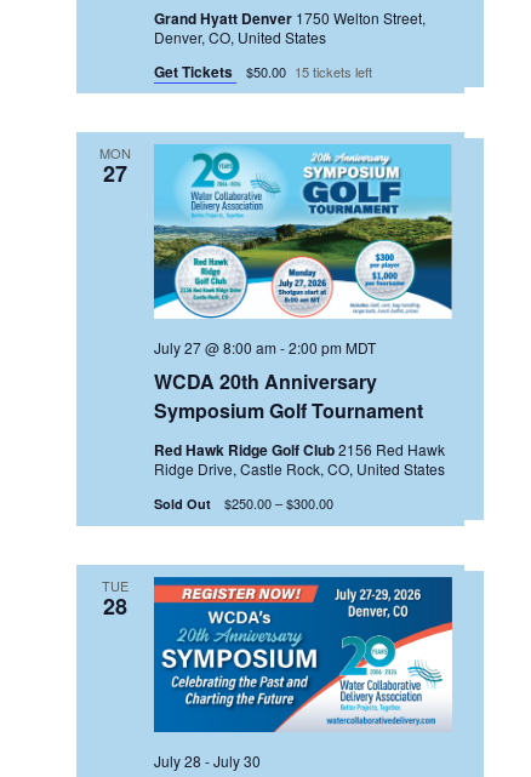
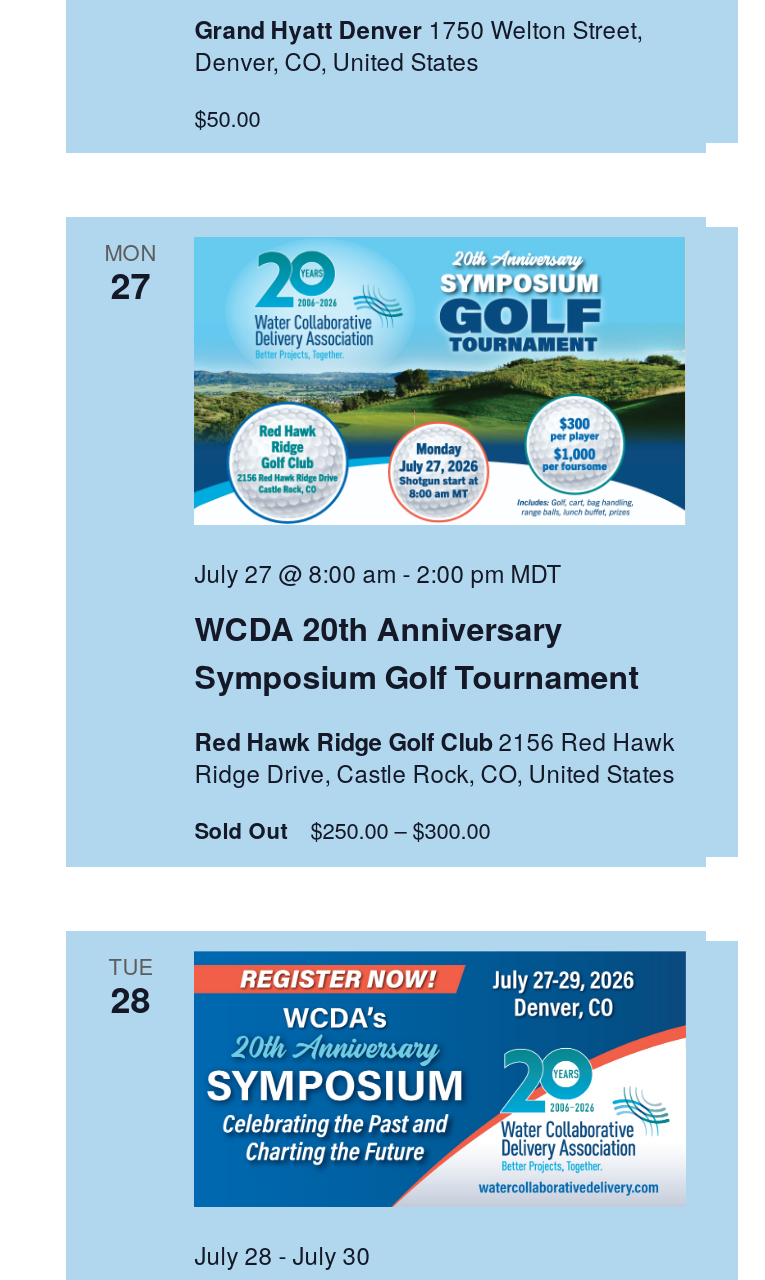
- Get Tickets $50.00 15 tickets left
+ $50.00
